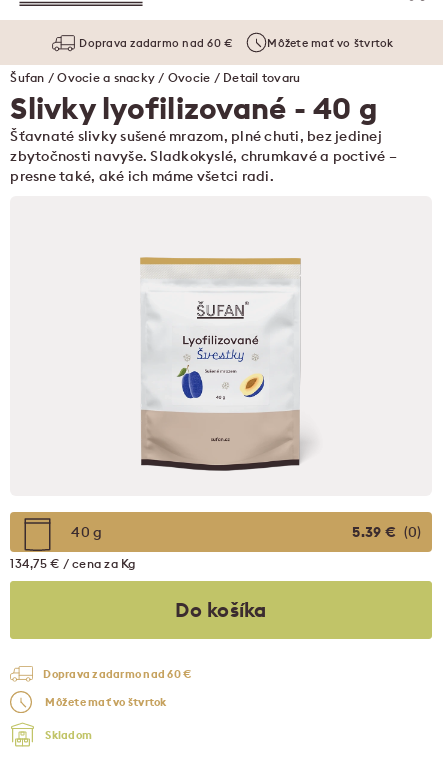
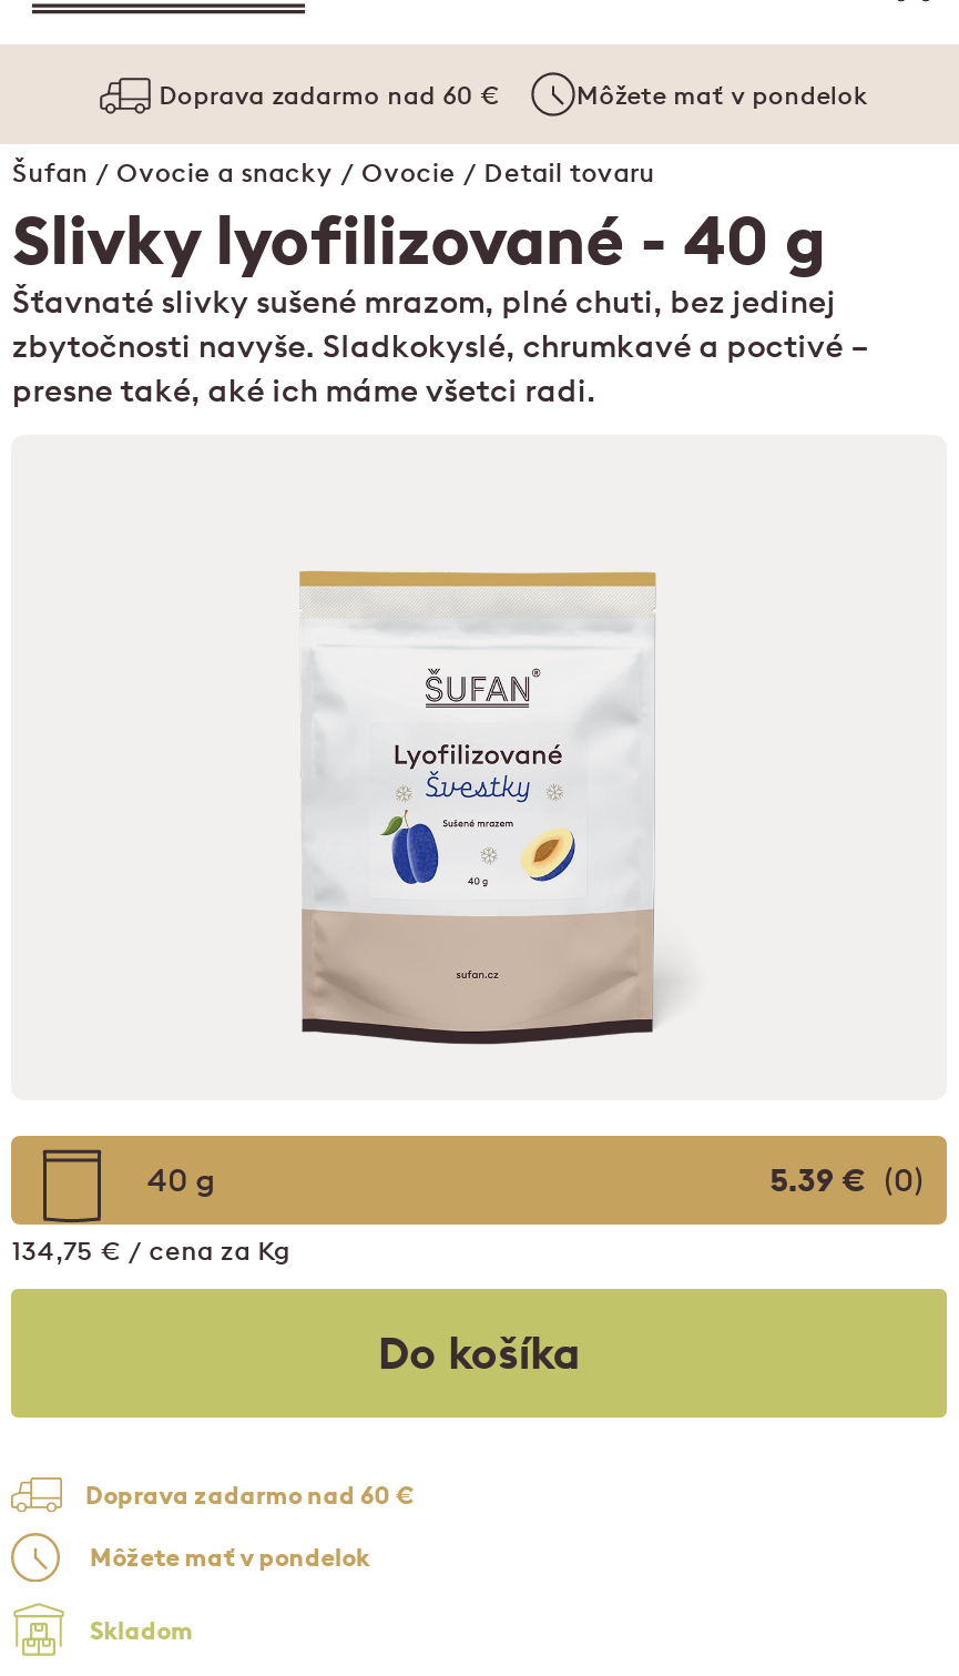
- Môžete mať vo štvrtok
+ Môžete mať v pondelok

- Môžete mať vo štvrtok
+ Môžete mať v pondelok
